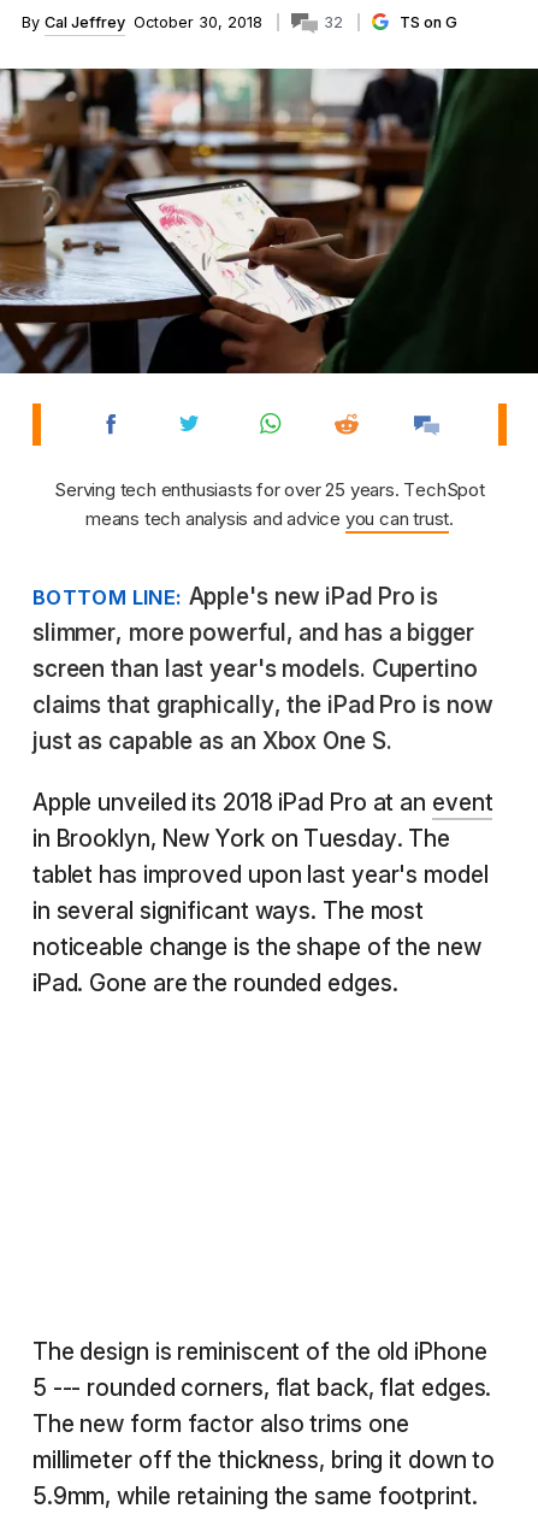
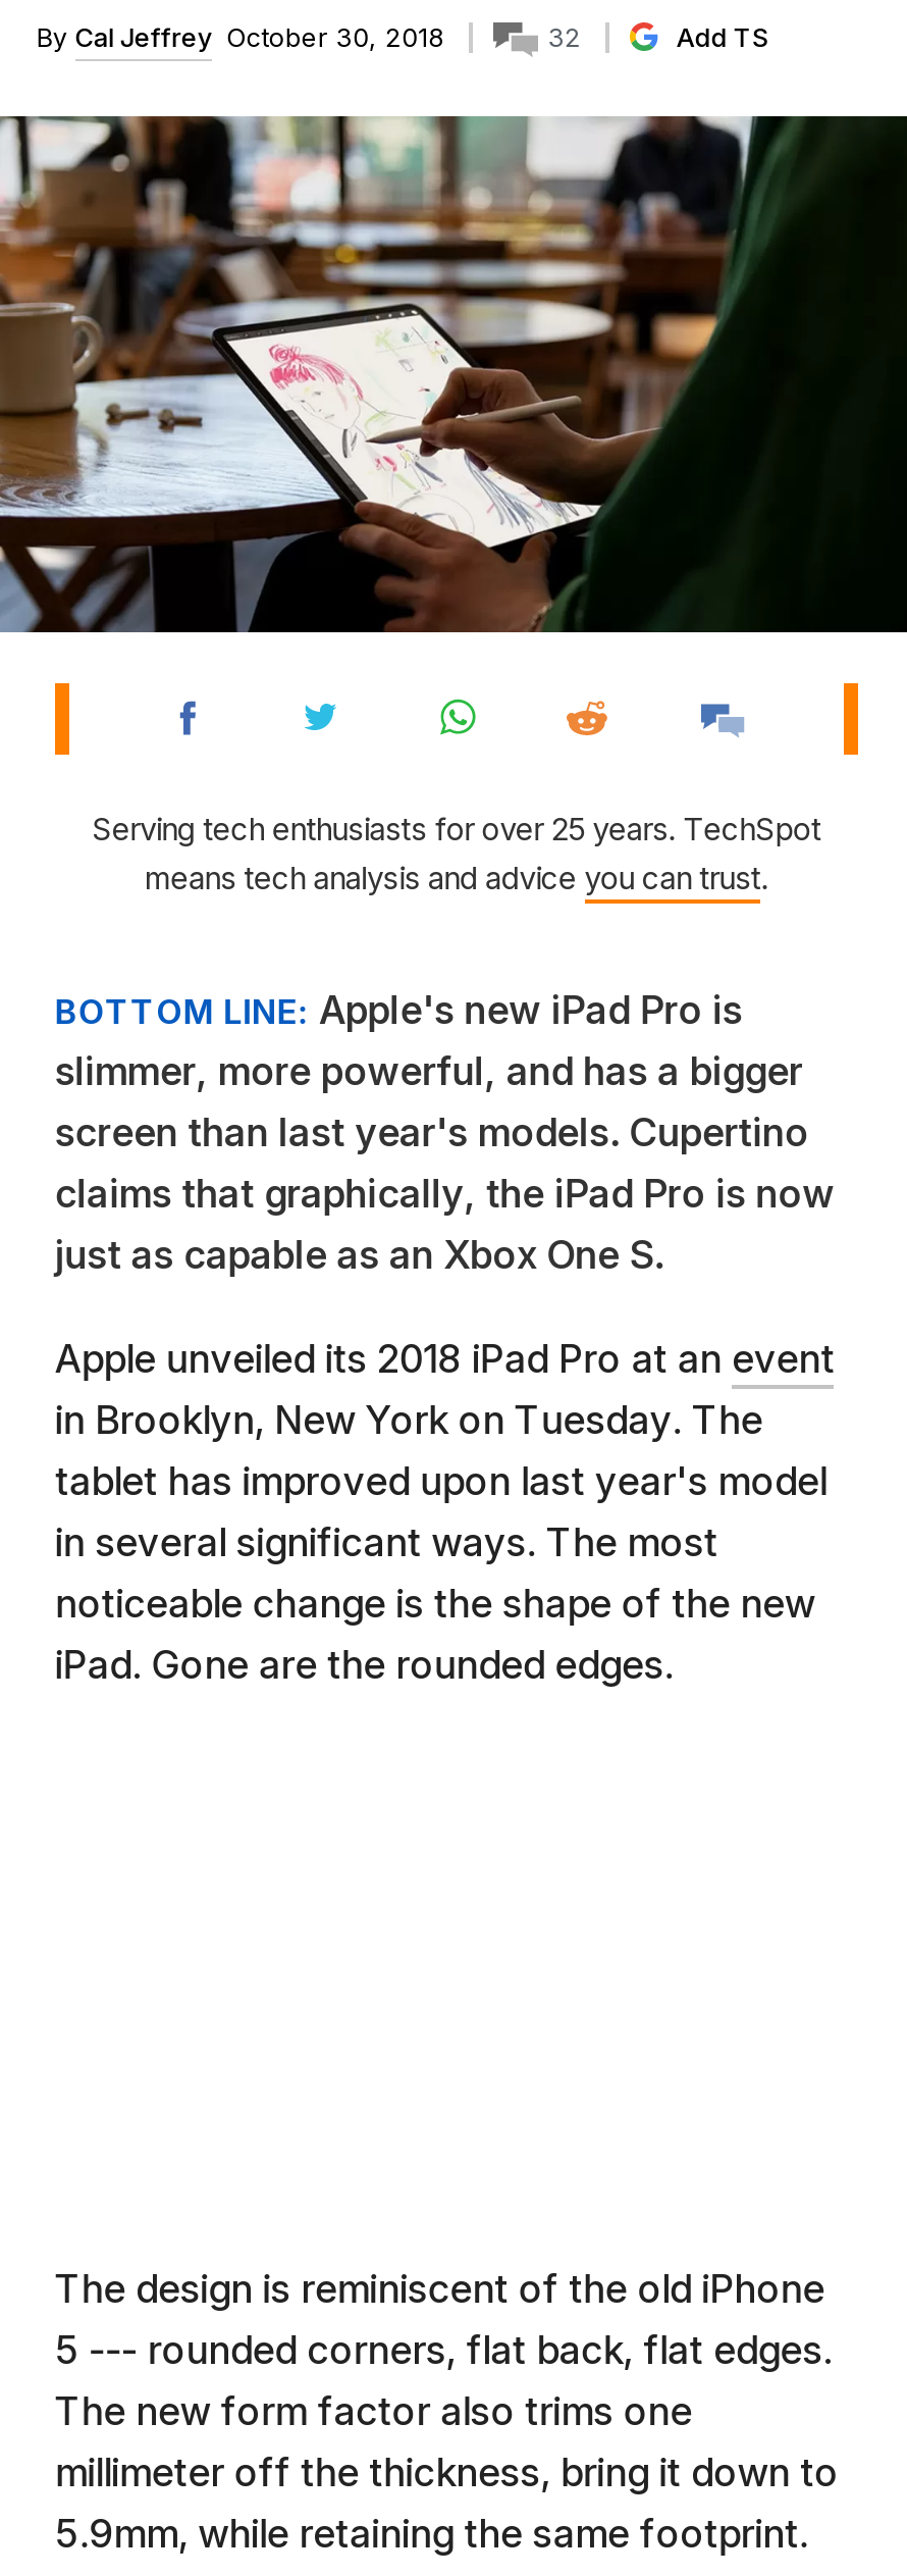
- TS on G
+ Add TS
